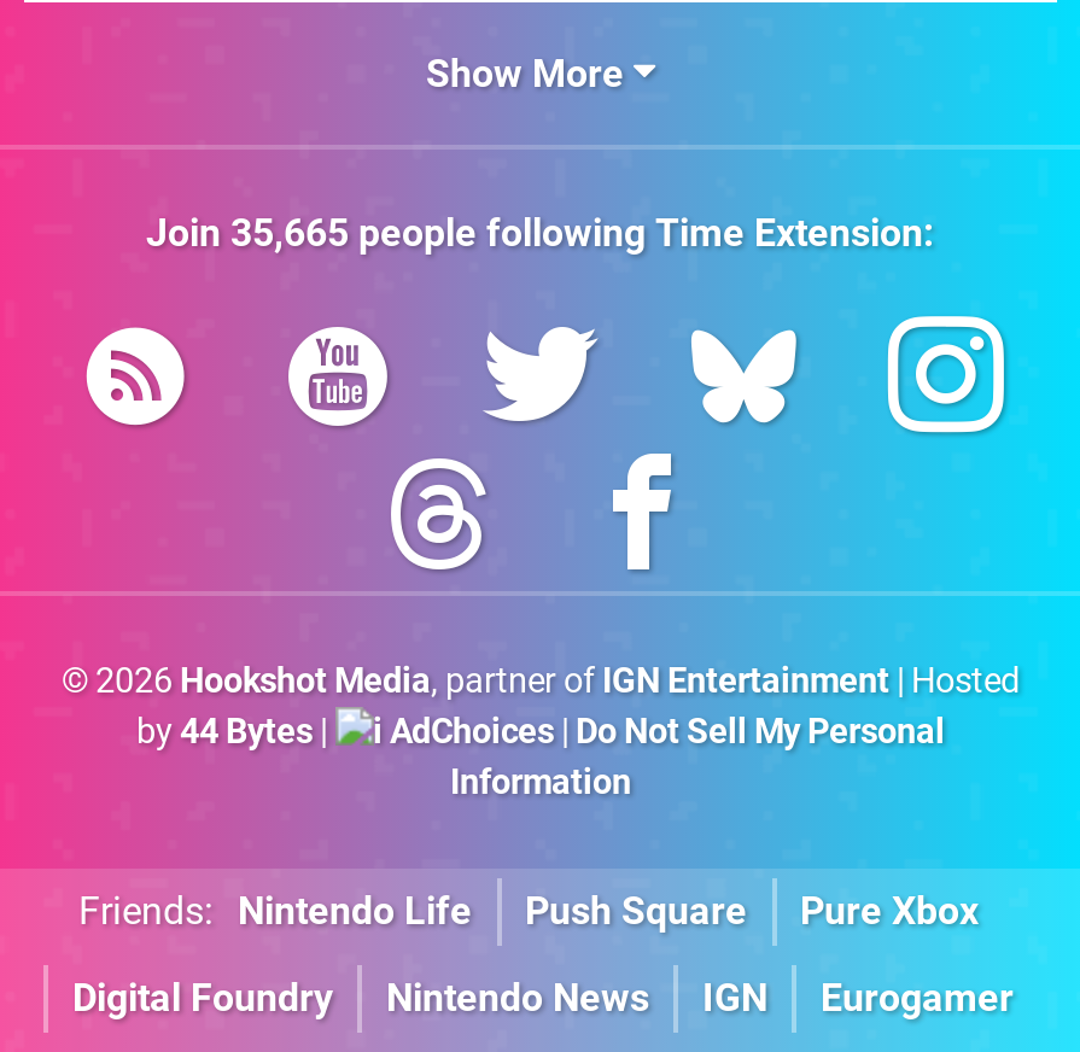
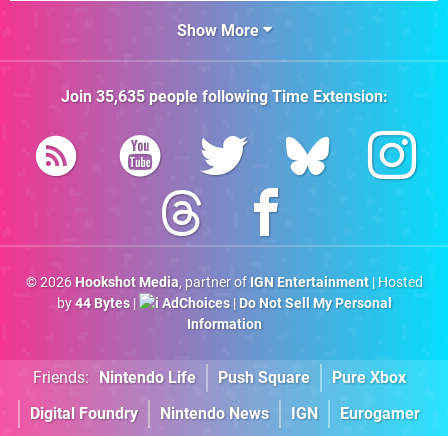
- Join 35,665 people following Time Extension:
+ Join 35,635 people following Time Extension:
